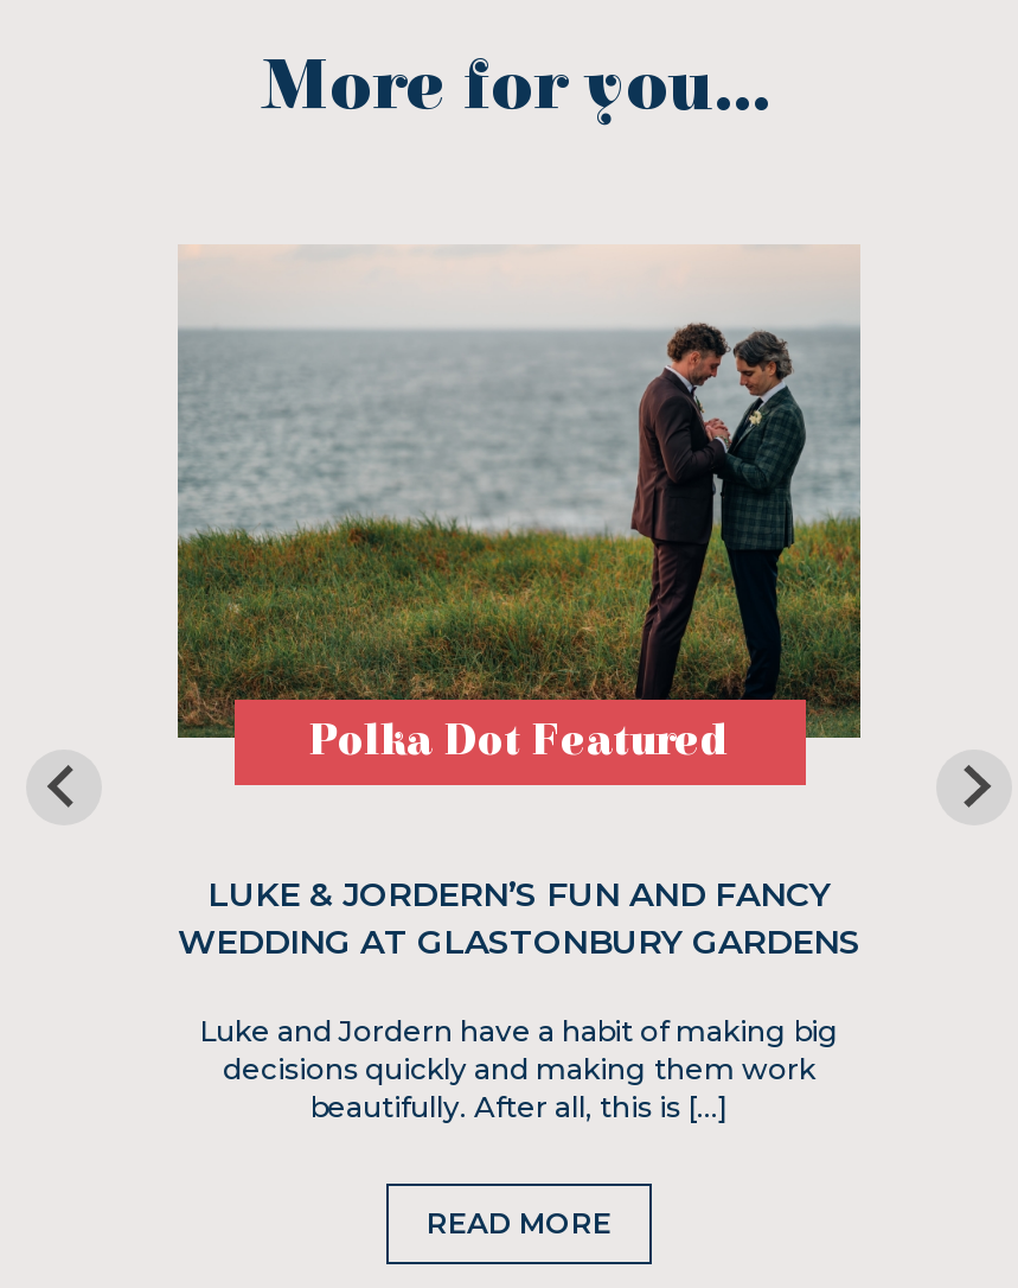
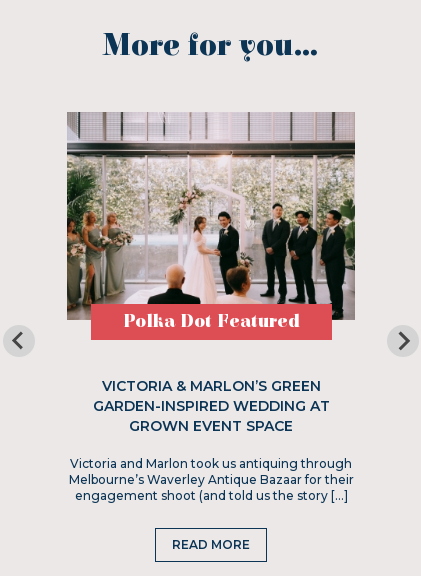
- [image]
+ [image]

- LUKE & JORDERN’S FUN AND FANCY
- WEDDING AT GLASTONBURY GARDENS
+ VICTORIA & MARLON’S GREEN
+ GARDEN-INSPIRED WEDDING AT
+ GROWN EVENT SPACE

- Luke and Jordern have a habit of making big
- decisions quickly and making them work
- beautifully. After all, this is […]
+ Victoria and Marlon took us antiquing through
+ Melbourne’s Waverley Antique Bazaar for their
+ engagement shoot (and told us the story […]
